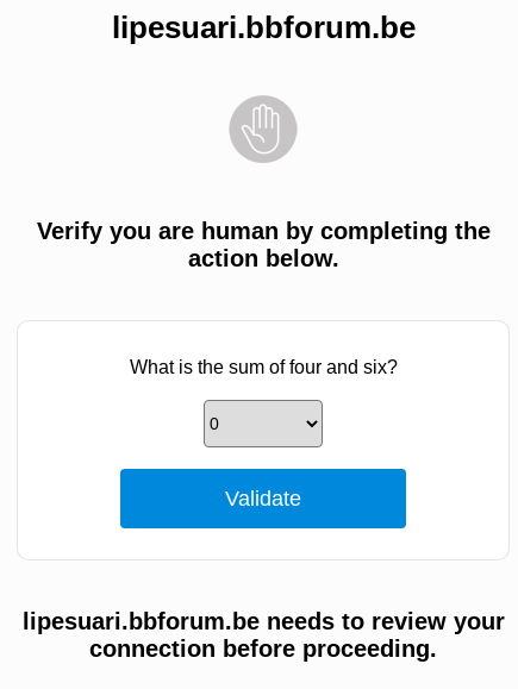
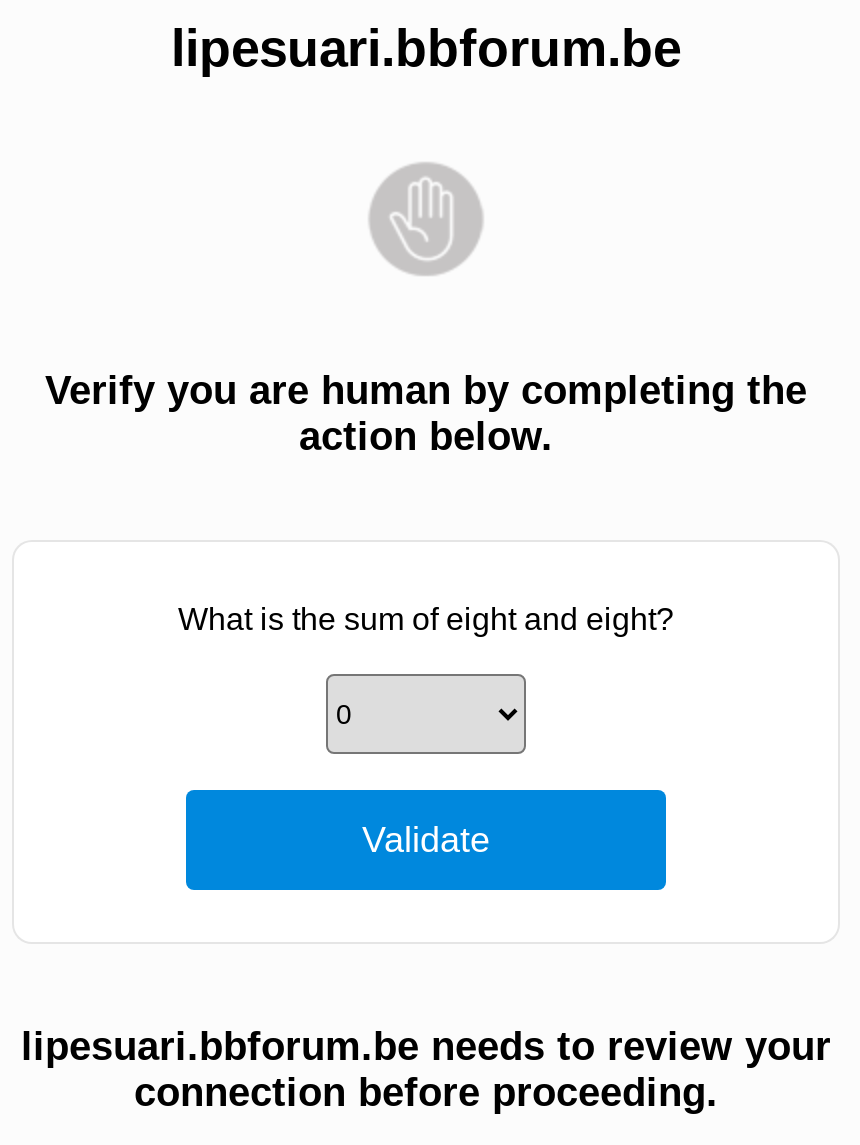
- What is the sum of four and six?
+ What is the sum of eight and eight?
